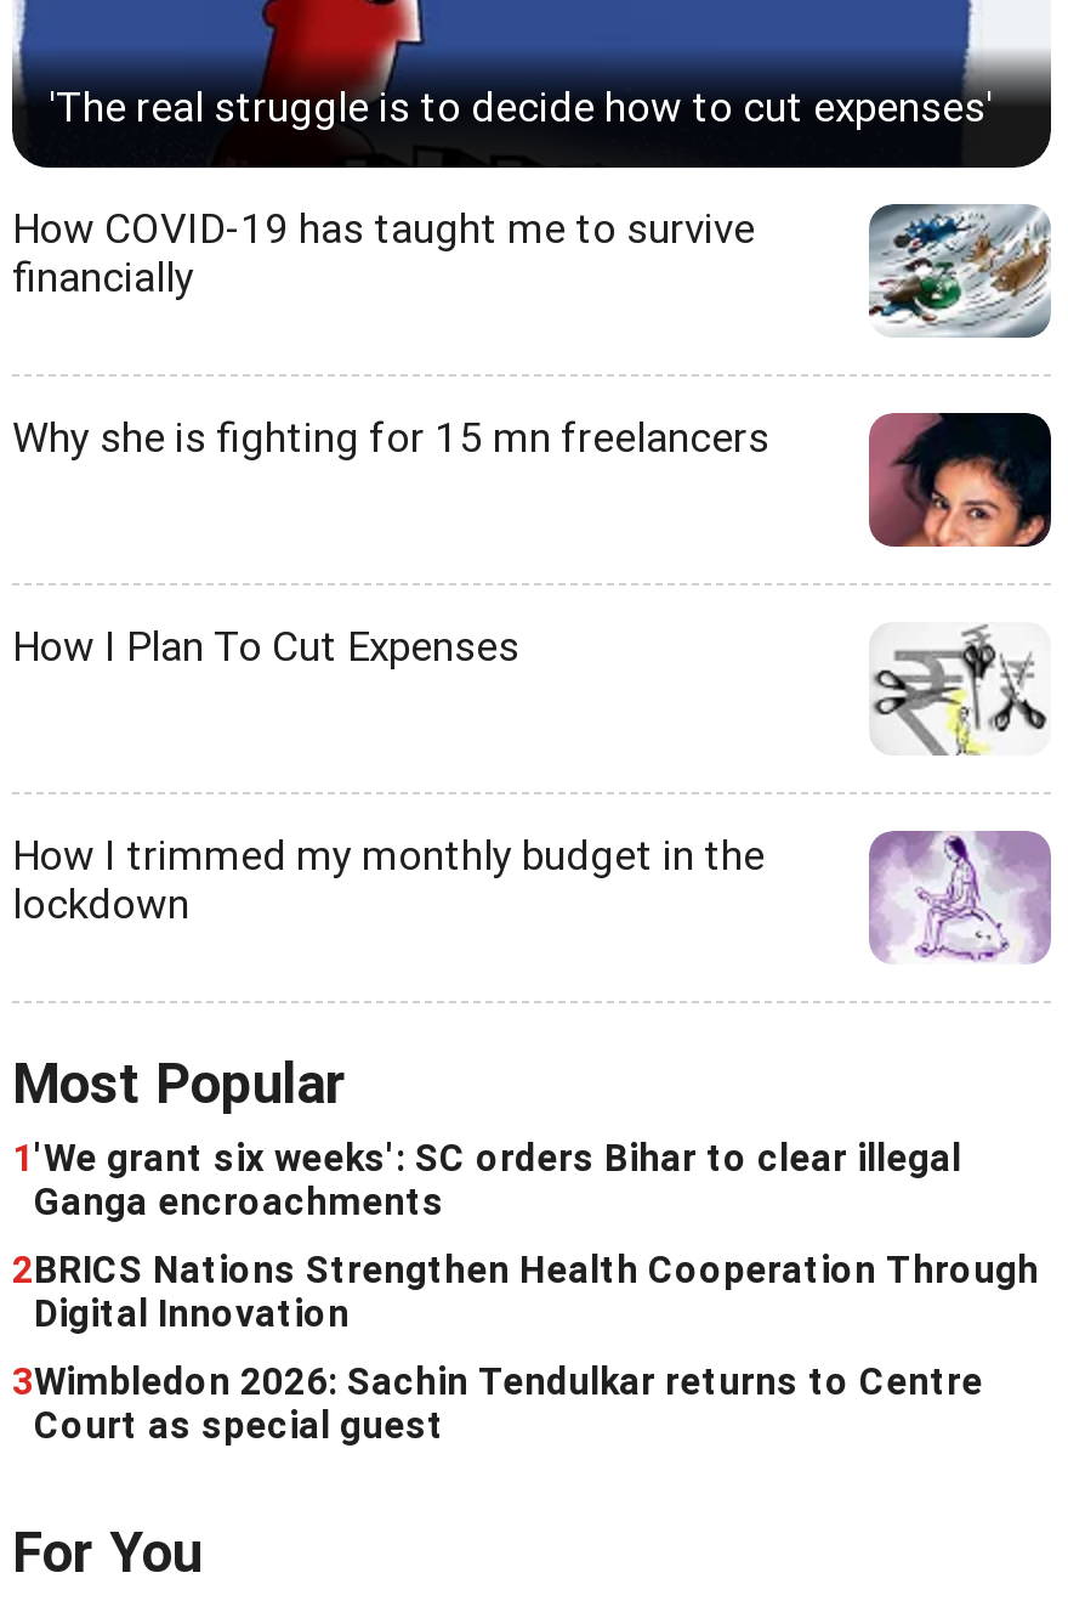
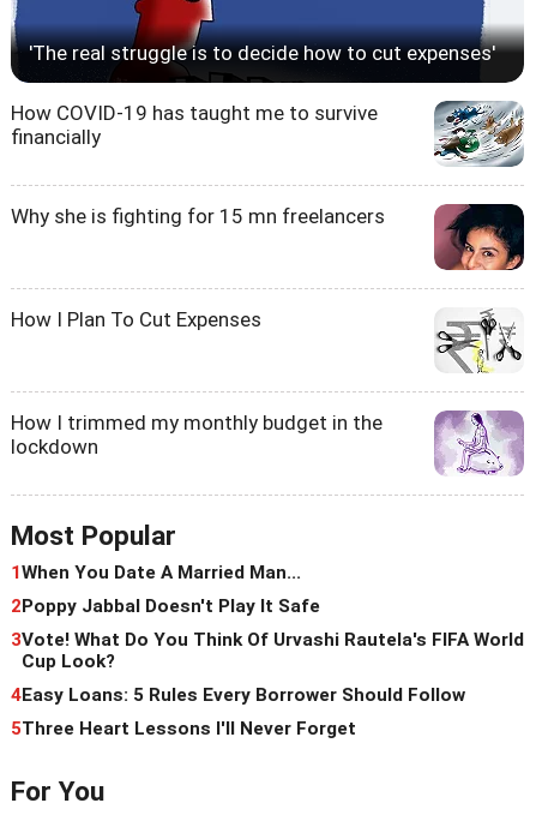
- 1 'We grant six weeks': SC orders Bihar to clear illegal
- Ganga encroachments
- 2BRICS Nations Strengthen Health Cooperation Through
- Digital Innovation
- 3Wimbledon 2026: Sachin Tendulkar returns to Centre
- Court as special guest
+ 1When You Date A Married Man...
+ 2Poppy Jabbal Doesn't Play It Safe
+ 3Vote! What Do You Think Of Urvashi Rautela's FIFA World
+ Cup Look?
+ 4Easy Loans: 5 Rules Every Borrower Should Follow
+ 5Three Heart Lessons I'll Never Forget
